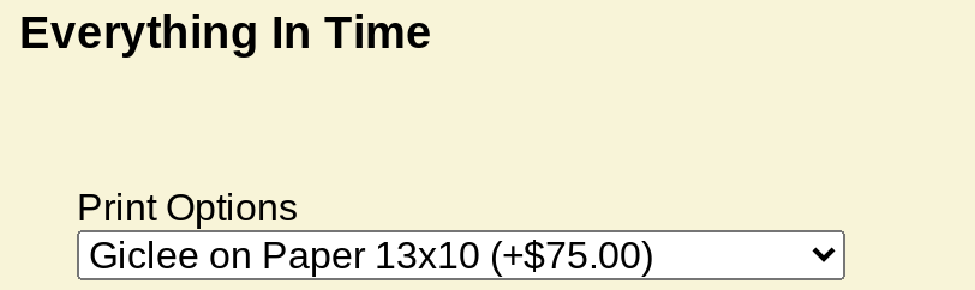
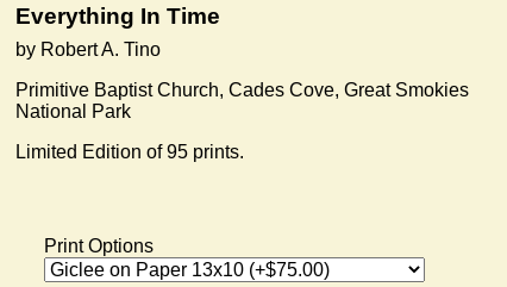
+ by Robert A. Tino
+ Primitive Baptist Church, Cades Cove, Great Smokies
+ National Park
+ Limited Edition of 95 prints.
